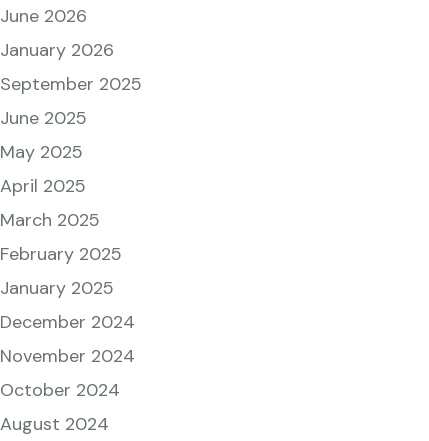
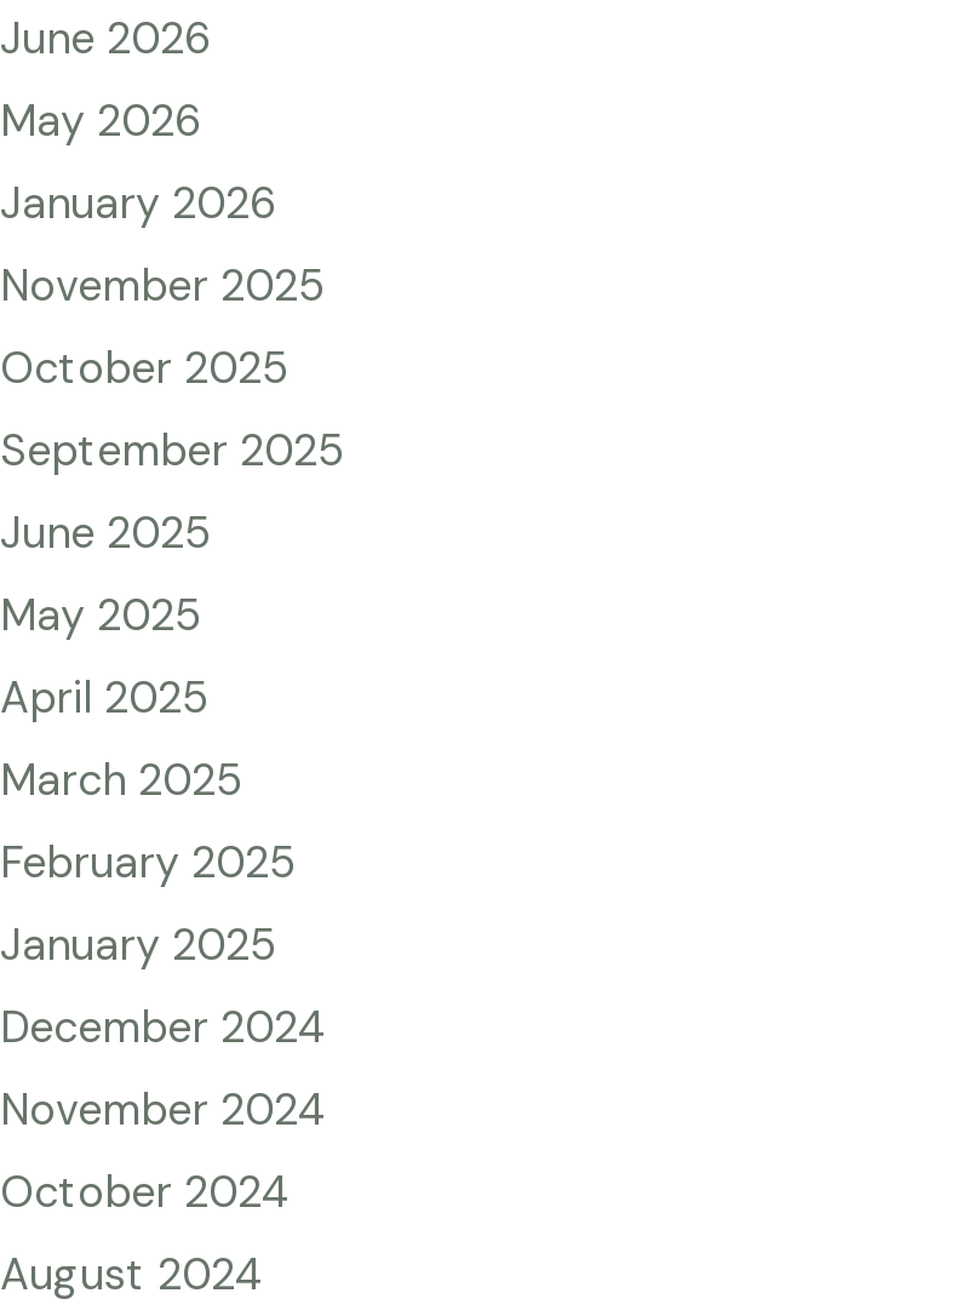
+ May 2026

+ November 2025
+ October 2025
